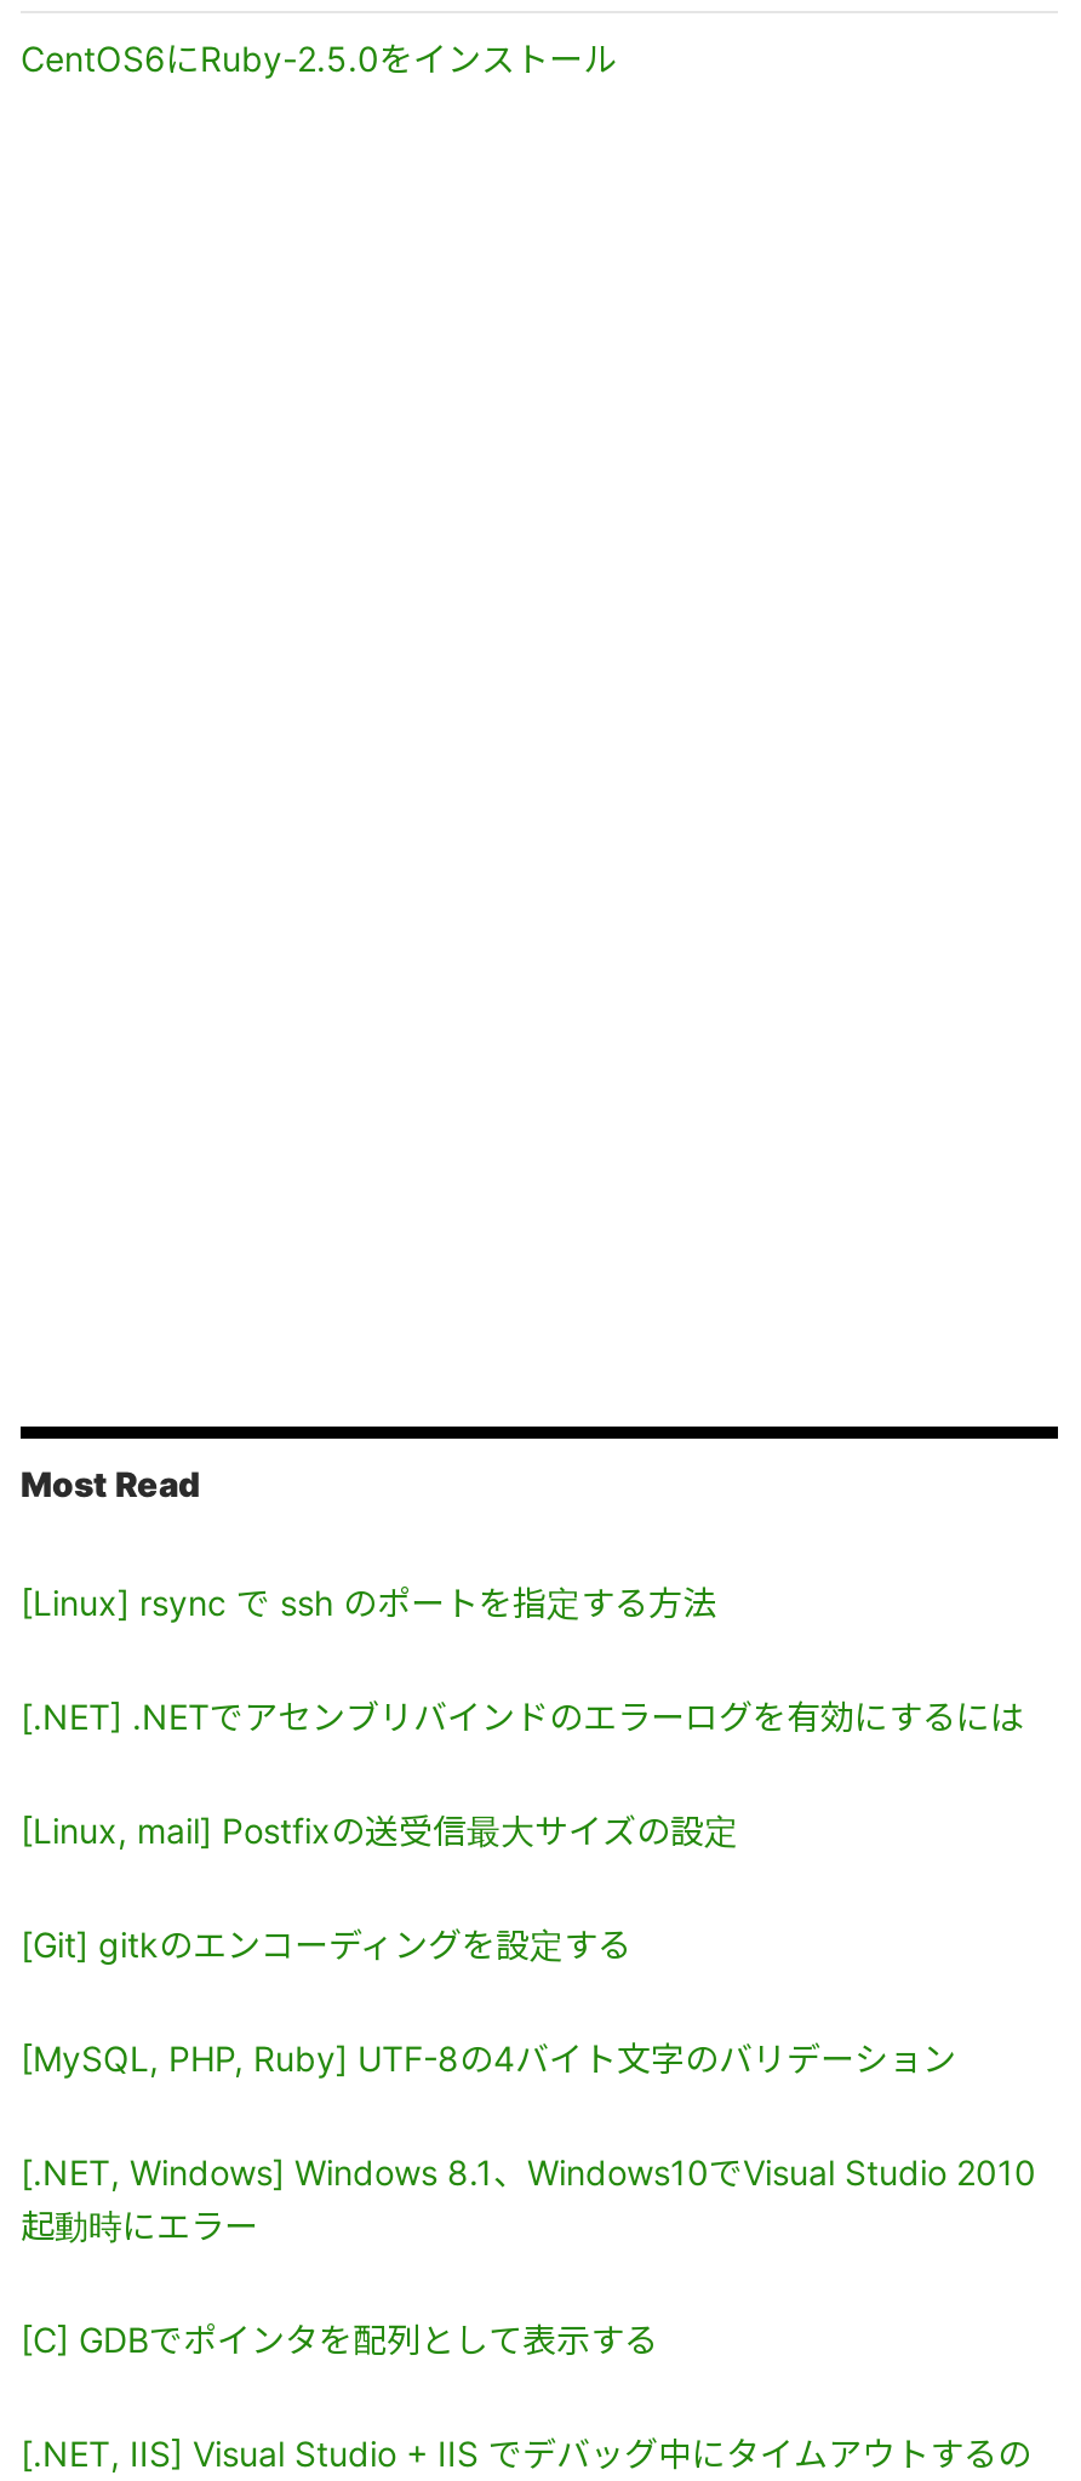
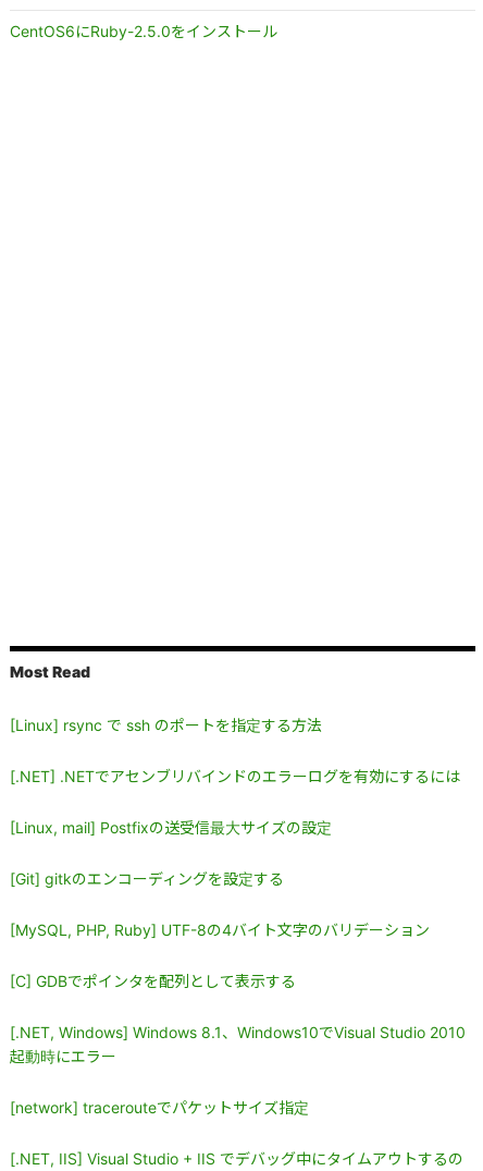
+ [network] tracerouteでパケットサイズ指定

moved up: [C] GDBでポインタを配列として表示する
